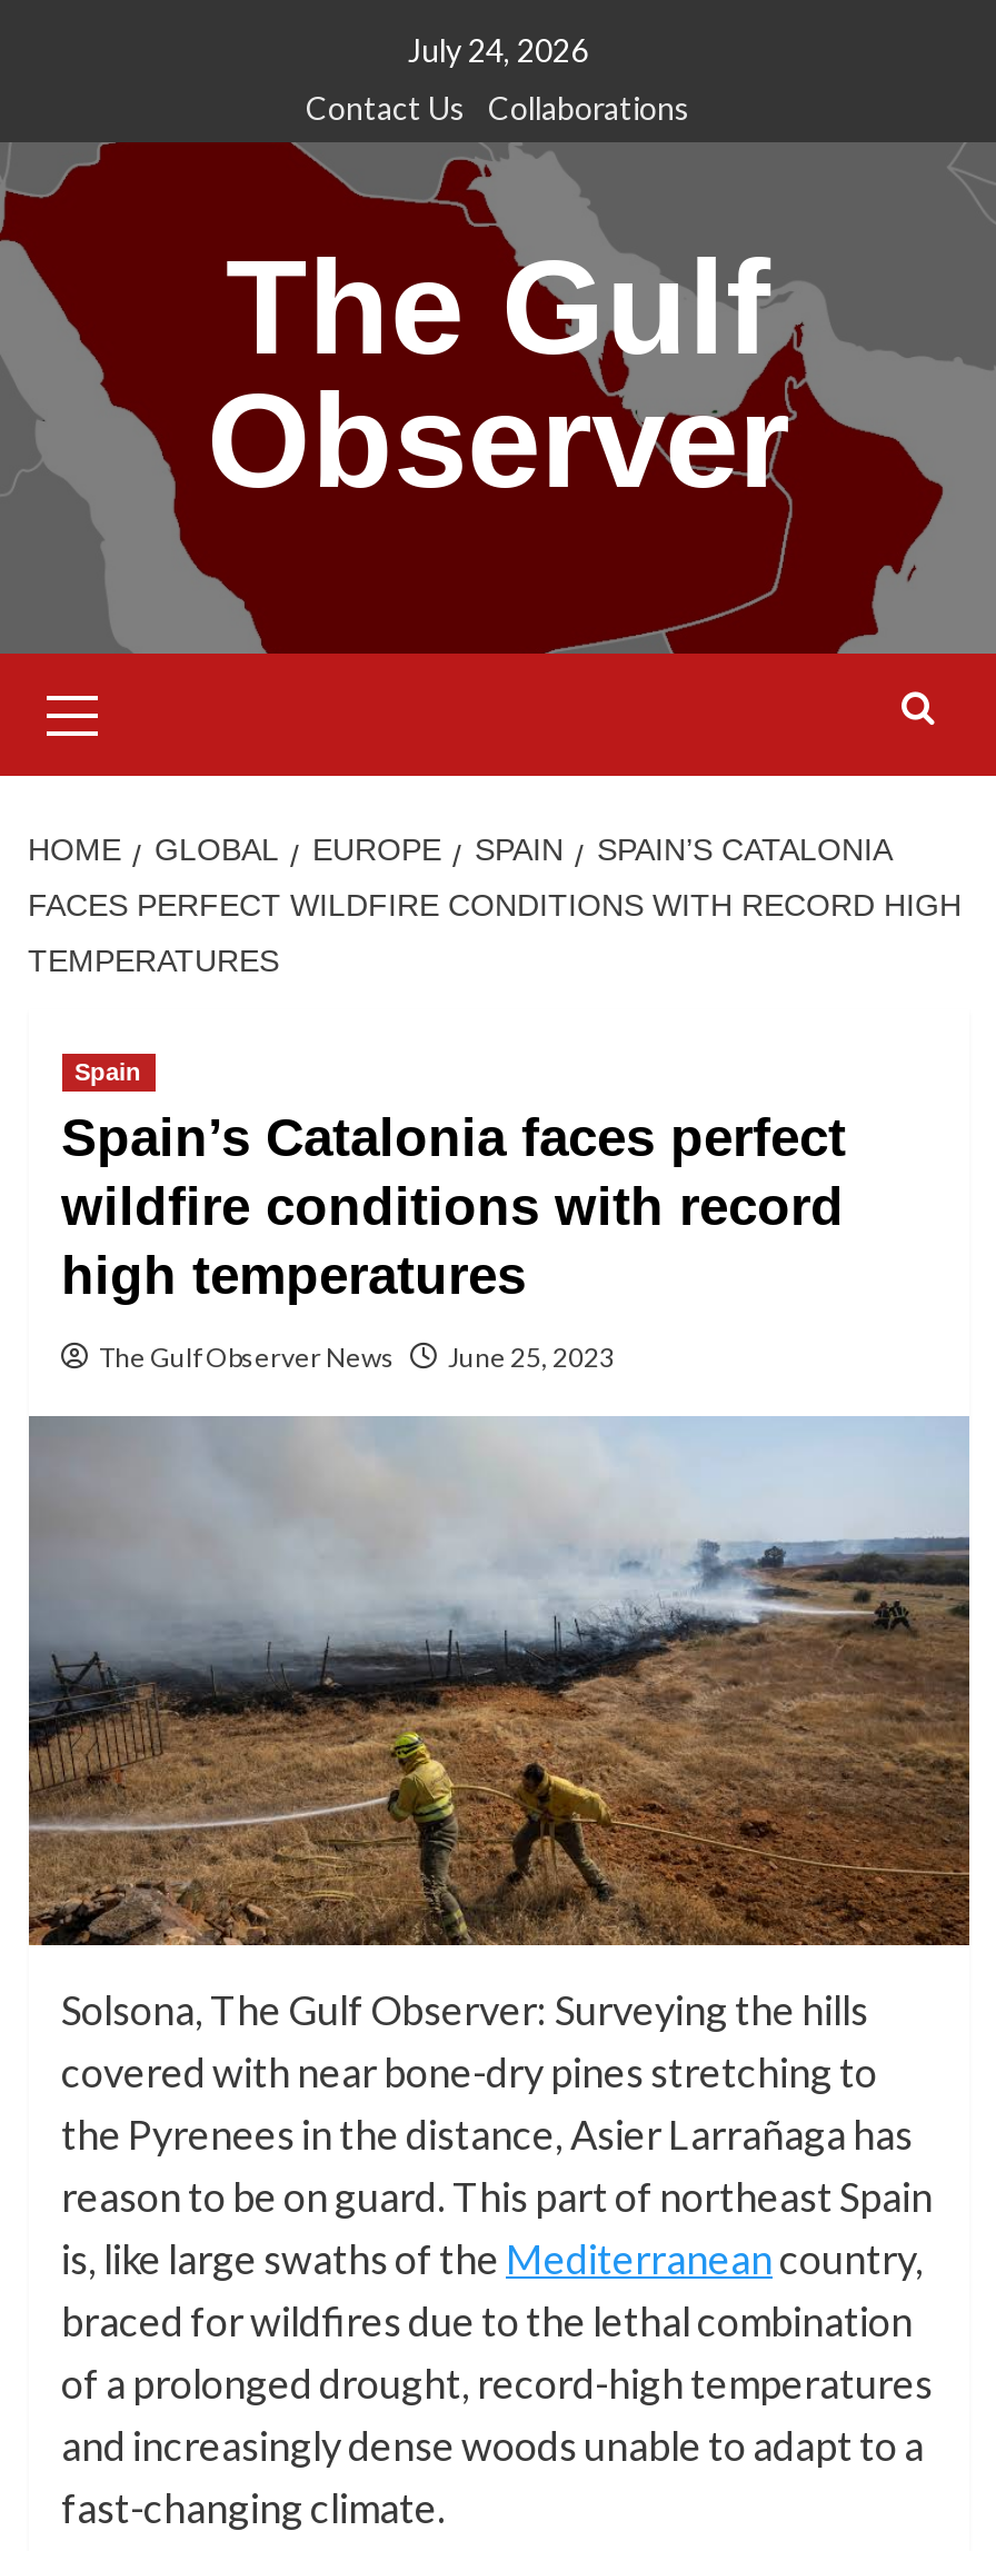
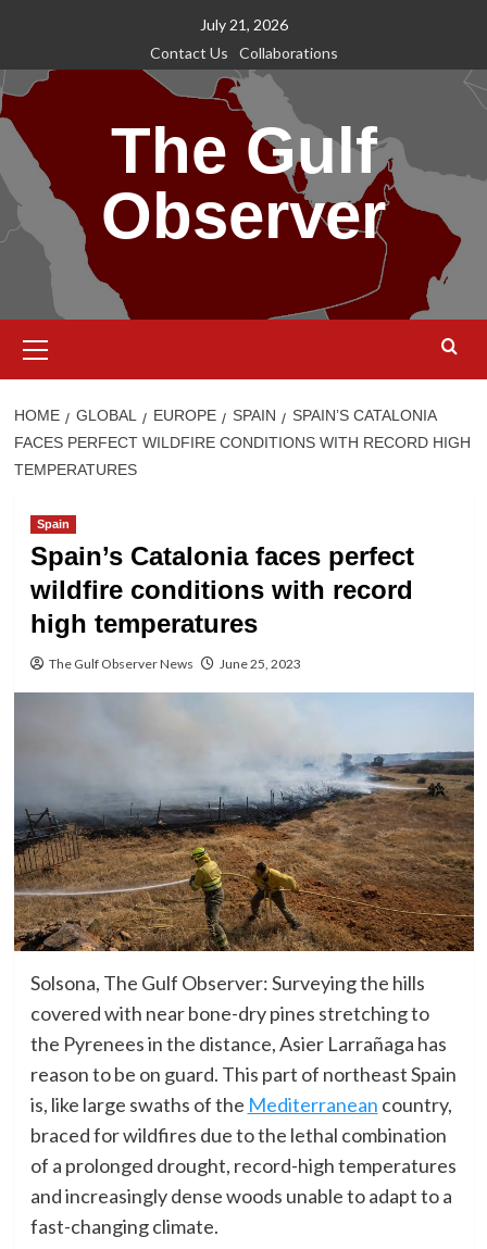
- July 24, 2026
+ July 21, 2026
